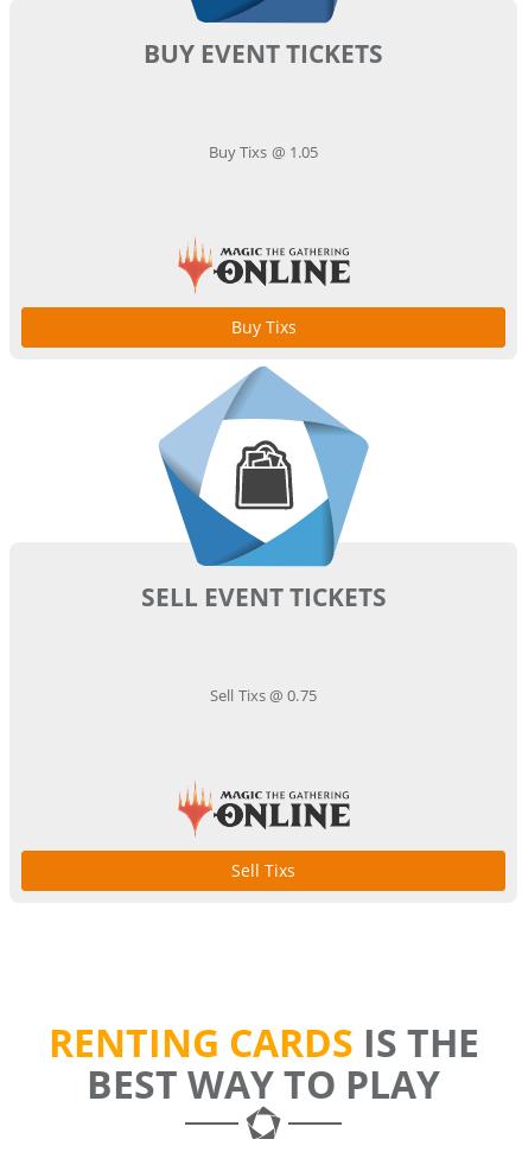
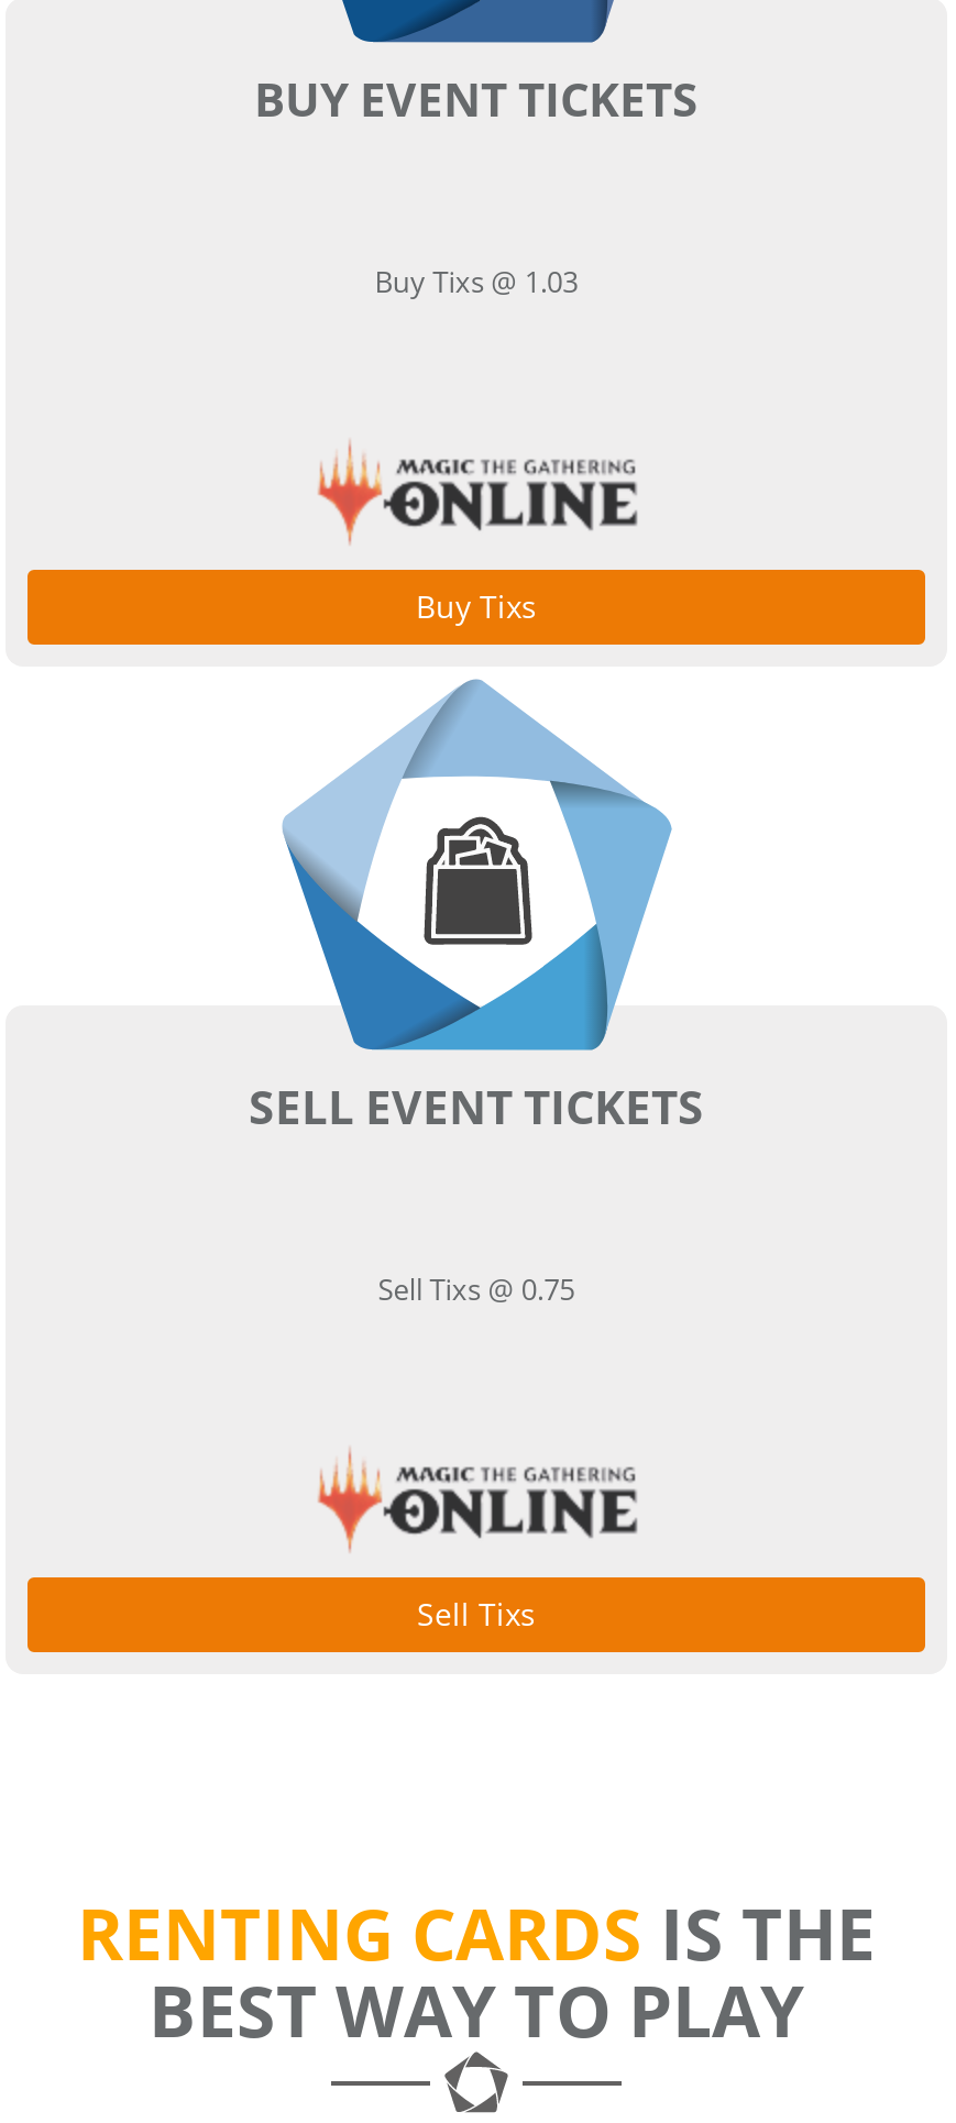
- Buy Tixs @ 1.05
+ Buy Tixs @ 1.03
